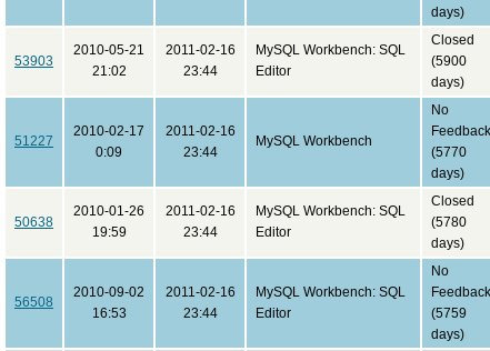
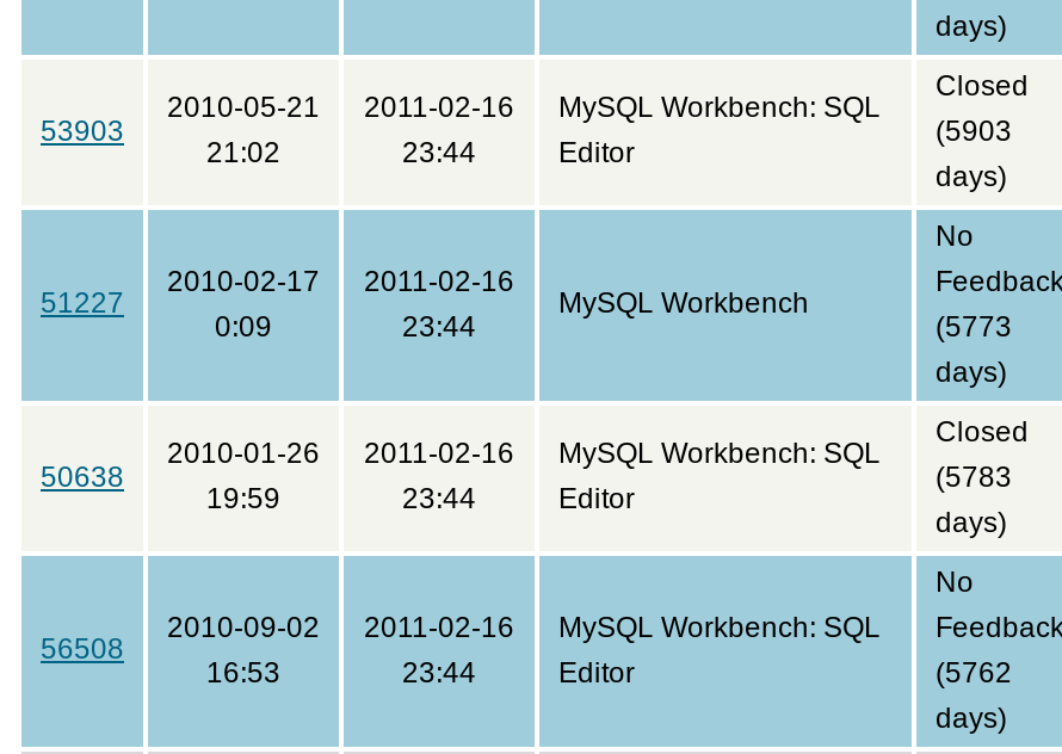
- (5900
+ (5903

- (5770
+ (5773

- (5780
+ (5783

- (5759
+ (5762
